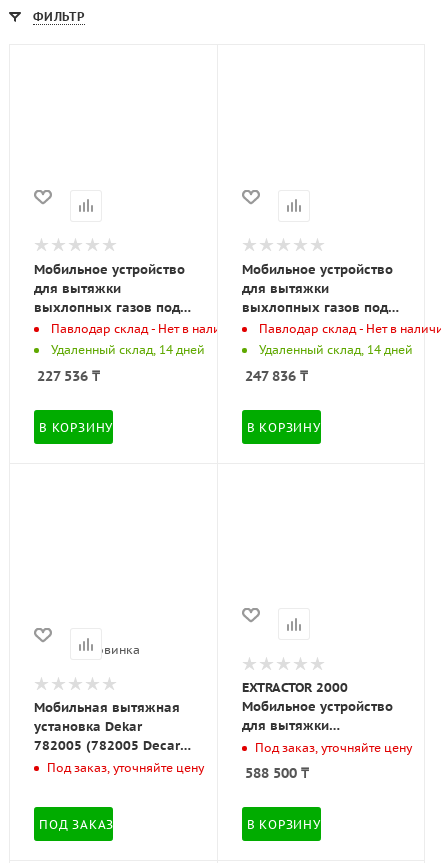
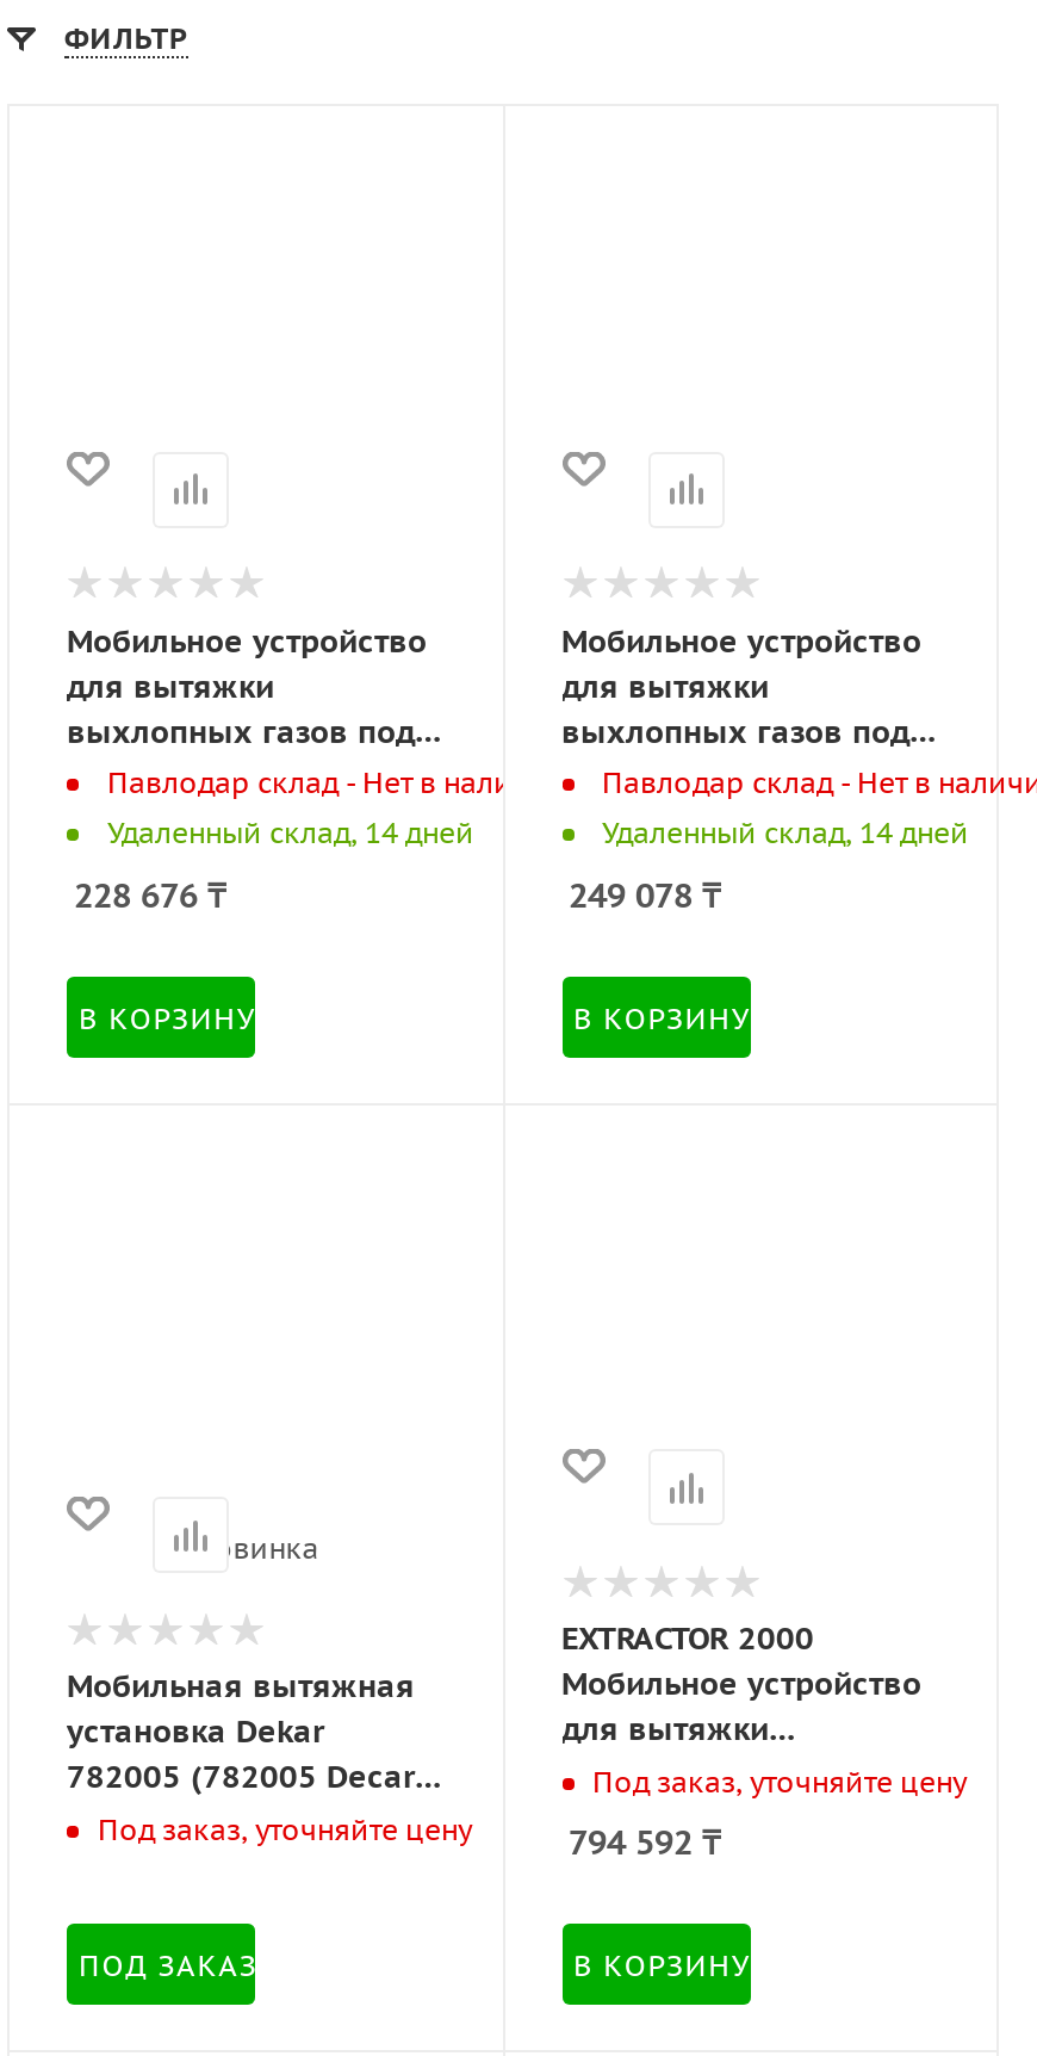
- 227 536 ₸
+ 228 676 ₸

- 247 836 ₸
+ 249 078 ₸

- 588 500 ₸
+ 794 592 ₸
